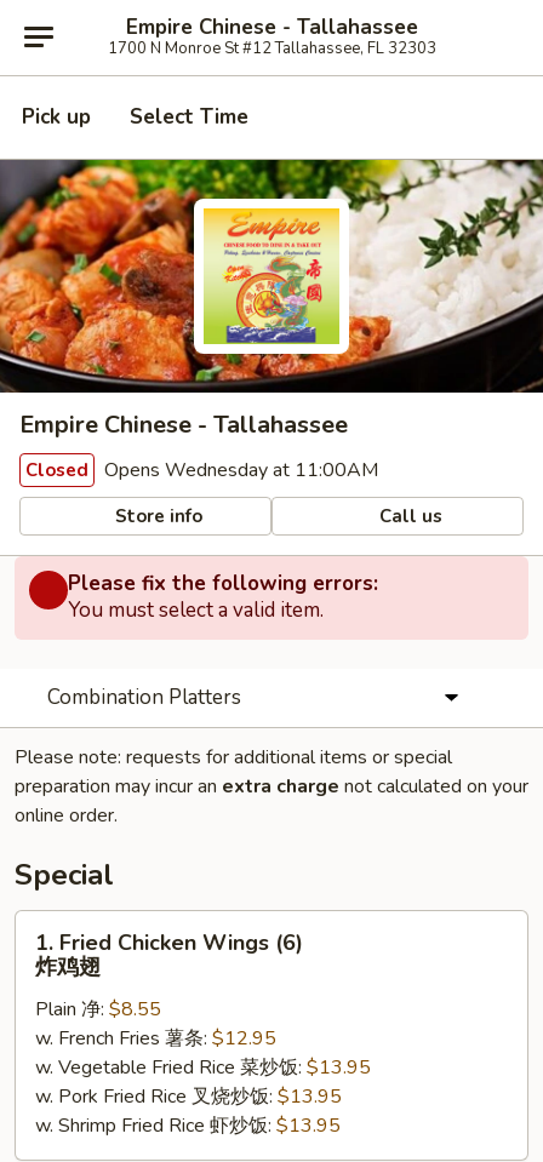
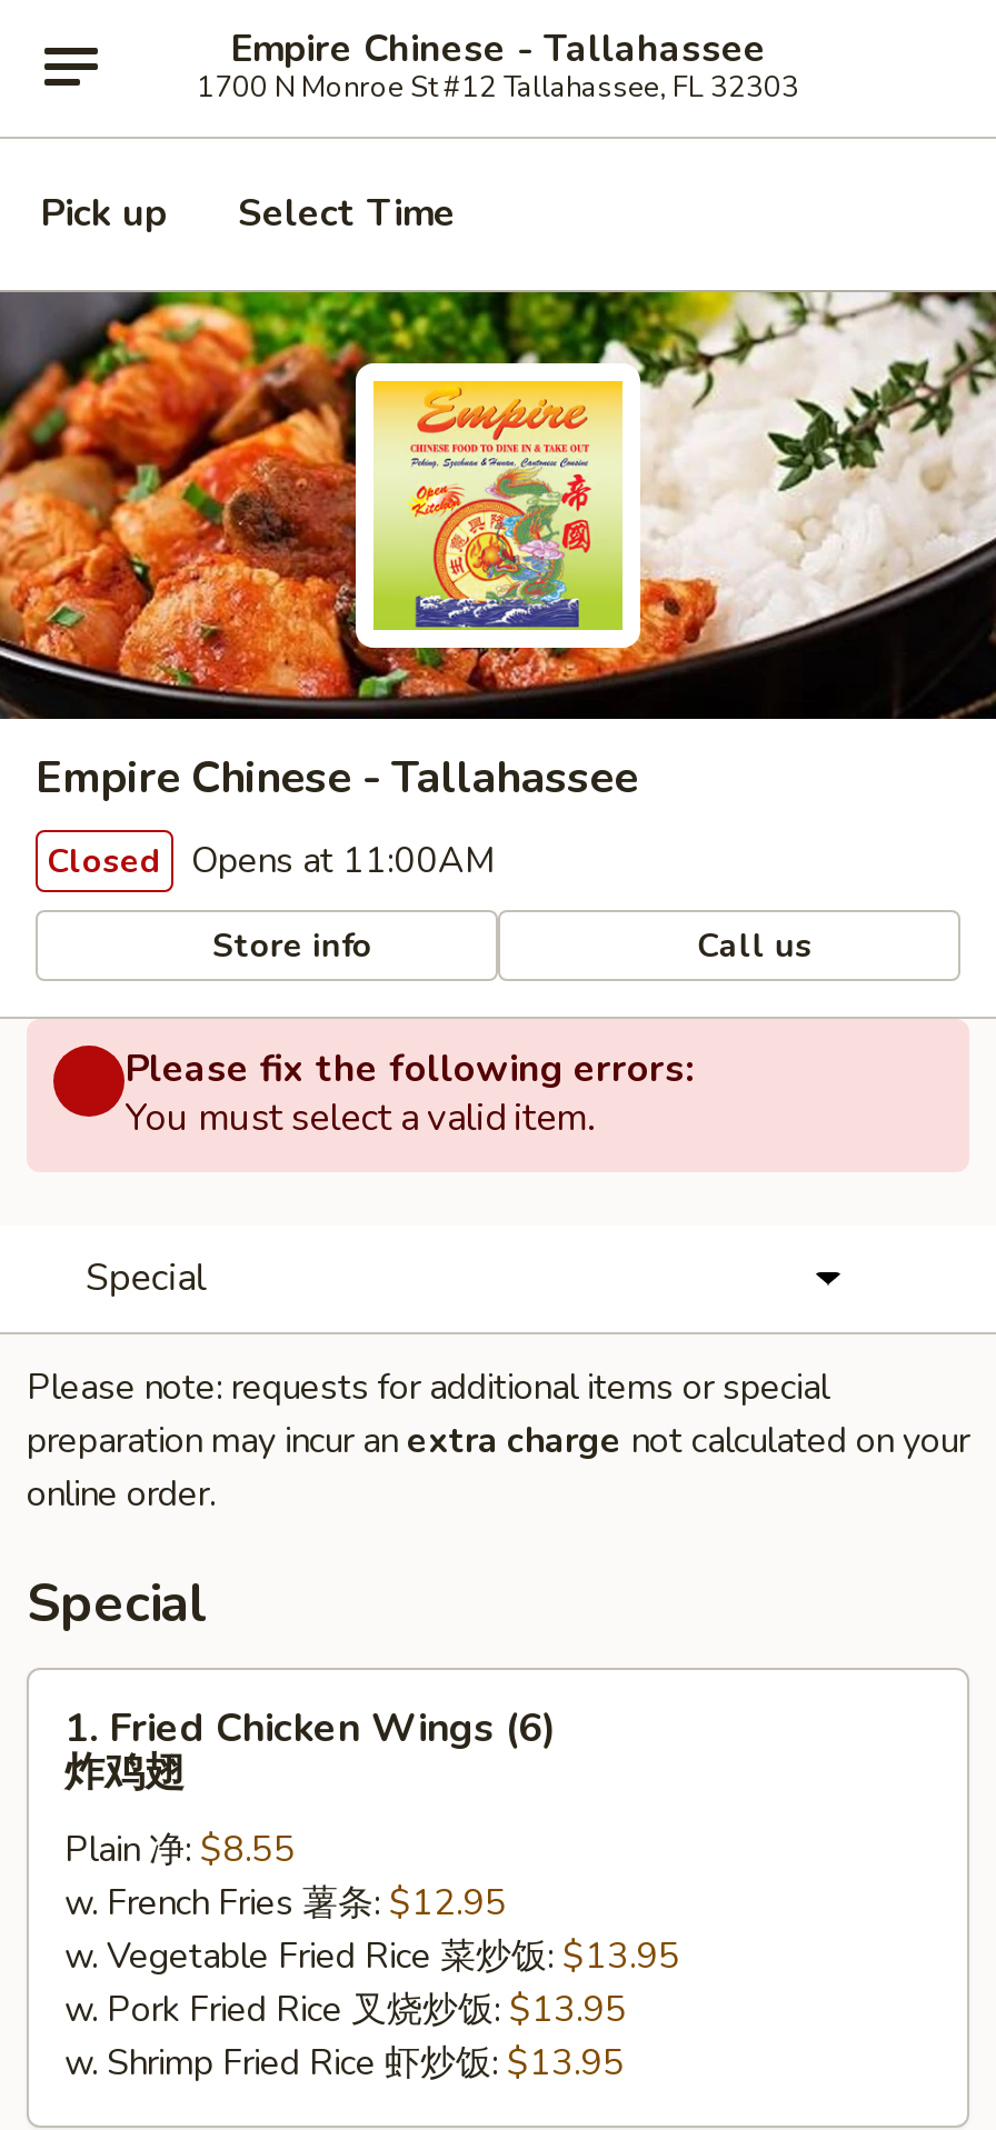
- Closed Opens Wednesday at 11:00AM
+ Closed Opens at 11:00AM

- Combination Platters
+ Special
